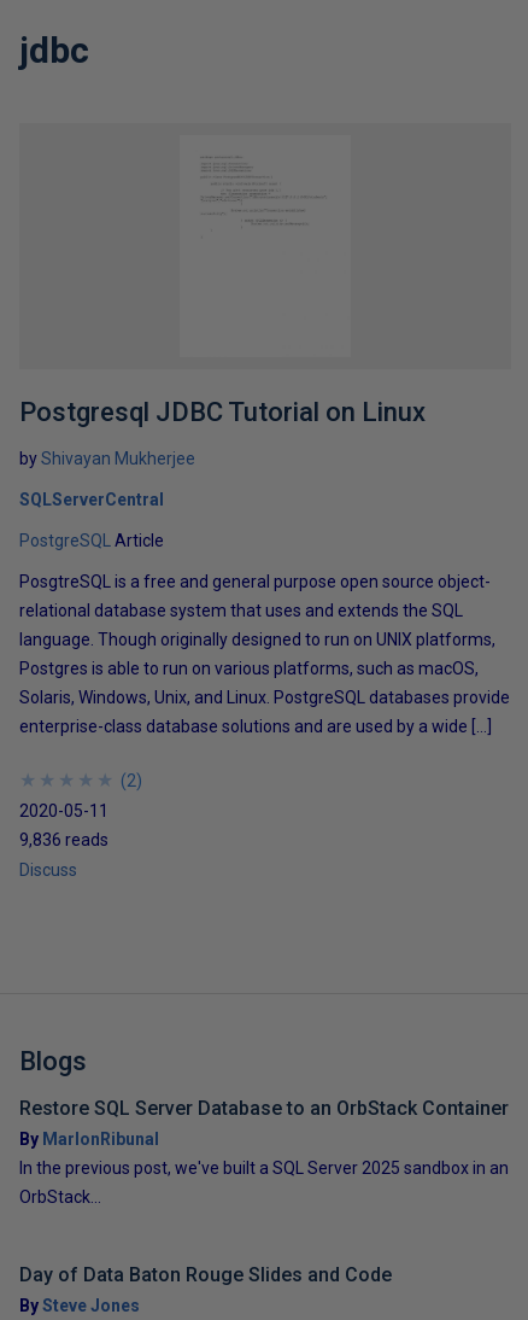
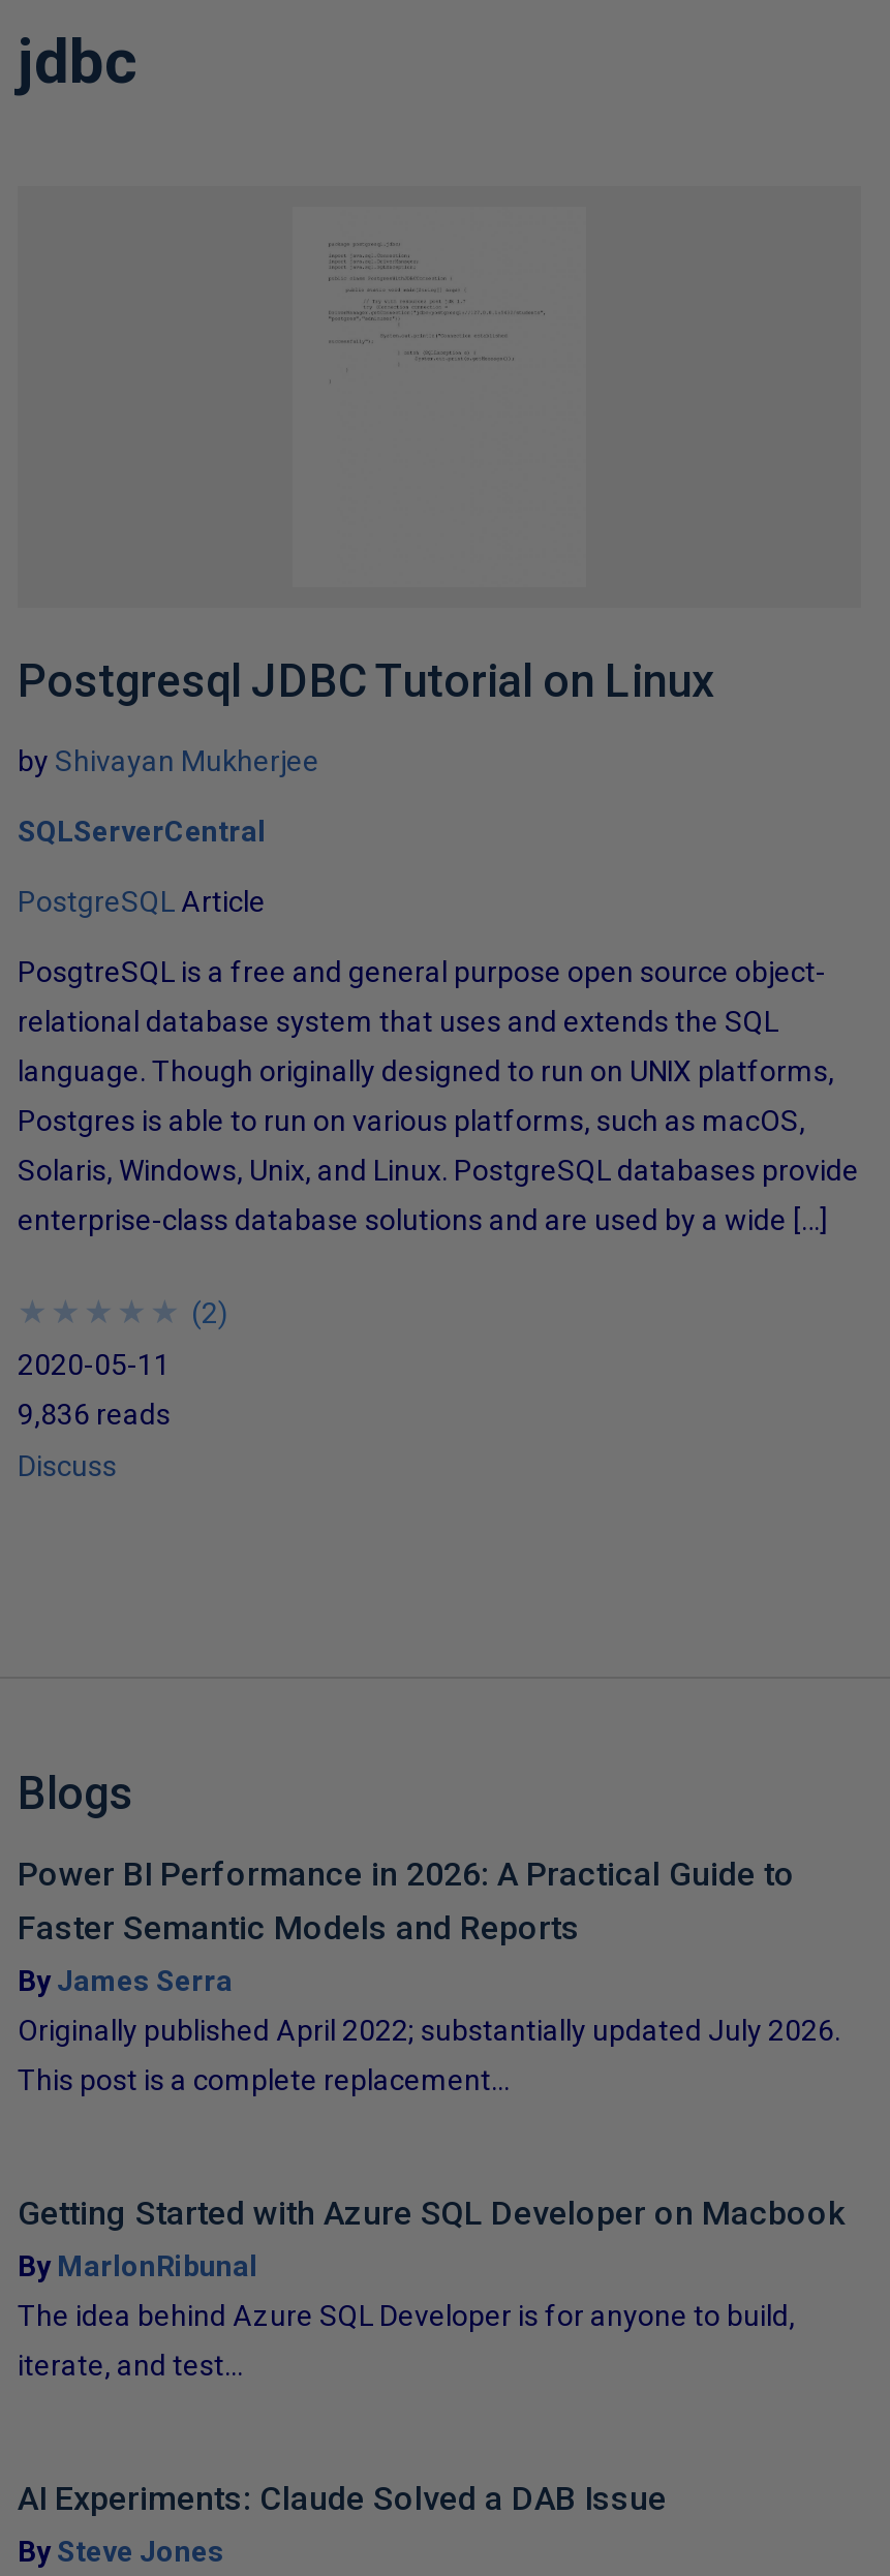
- Restore SQL Server Database to an OrbStack Container
+ Power BI Performance in 2026: A Practical Guide to
+ Faster Semantic Models and Reports
+ By James Serra
+ Originally published April 2022; substantially updated July 2026.
+ This post is a complete replacement...
+ Getting Started with Azure SQL Developer on Macbook

- In the previous post, we've built a SQL Server 2025 sandbox in an
+ The idea behind Azure SQL Developer is for anyone to build,

- OrbStack...
+ iterate, and test...

- Day of Data Baton Rouge Slides and Code
+ AI Experiments: Claude Solved a DAB Issue
